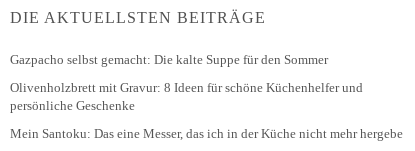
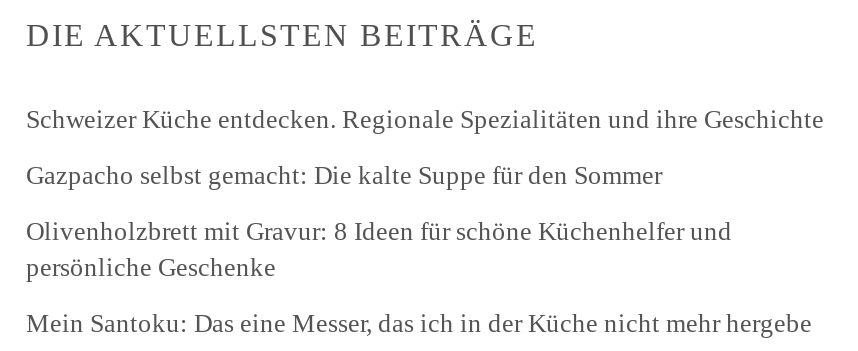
+ Schweizer Küche entdecken. Regionale Spezialitäten und ihre Geschichte
